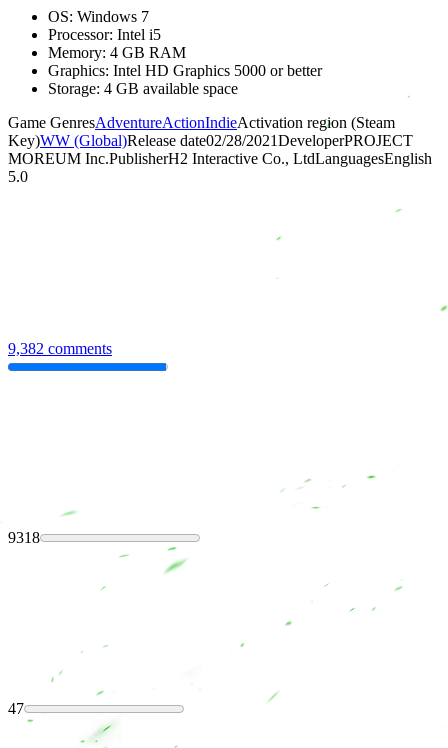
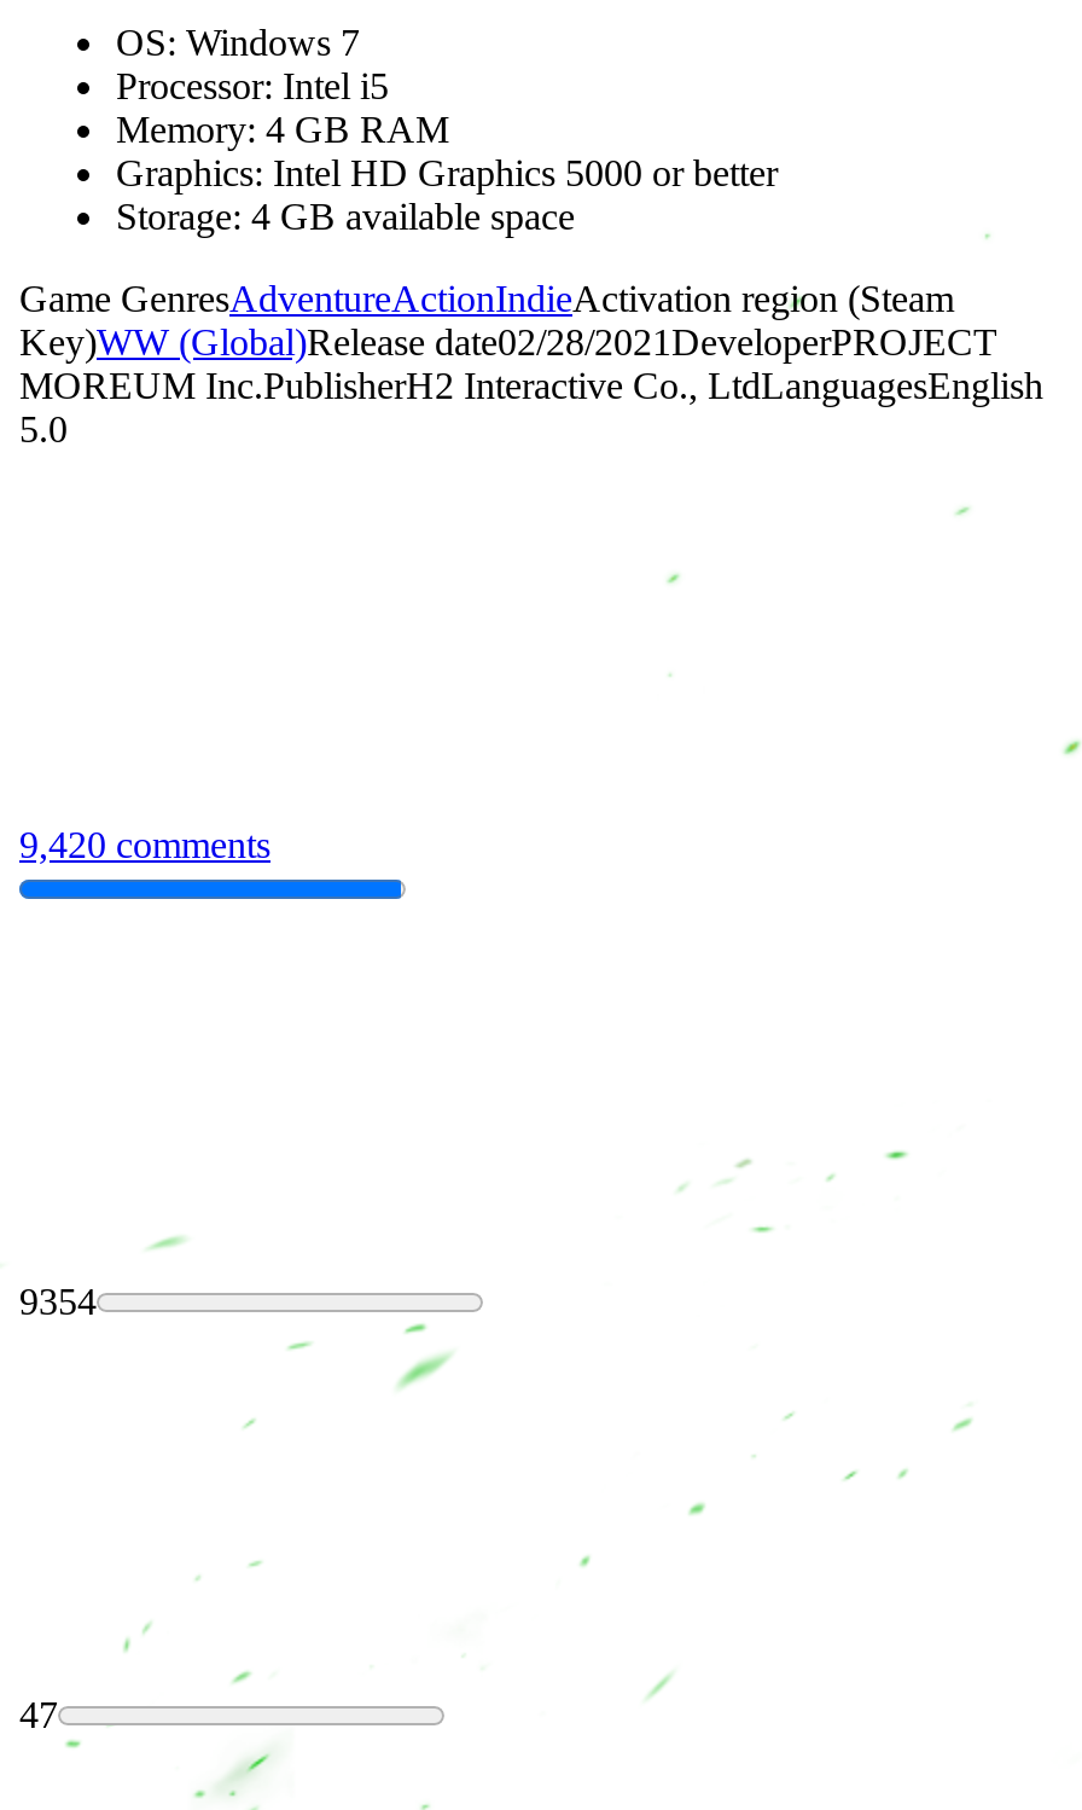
- 9,382 comments
+ 9,420 comments

- 9318
+ 9354
